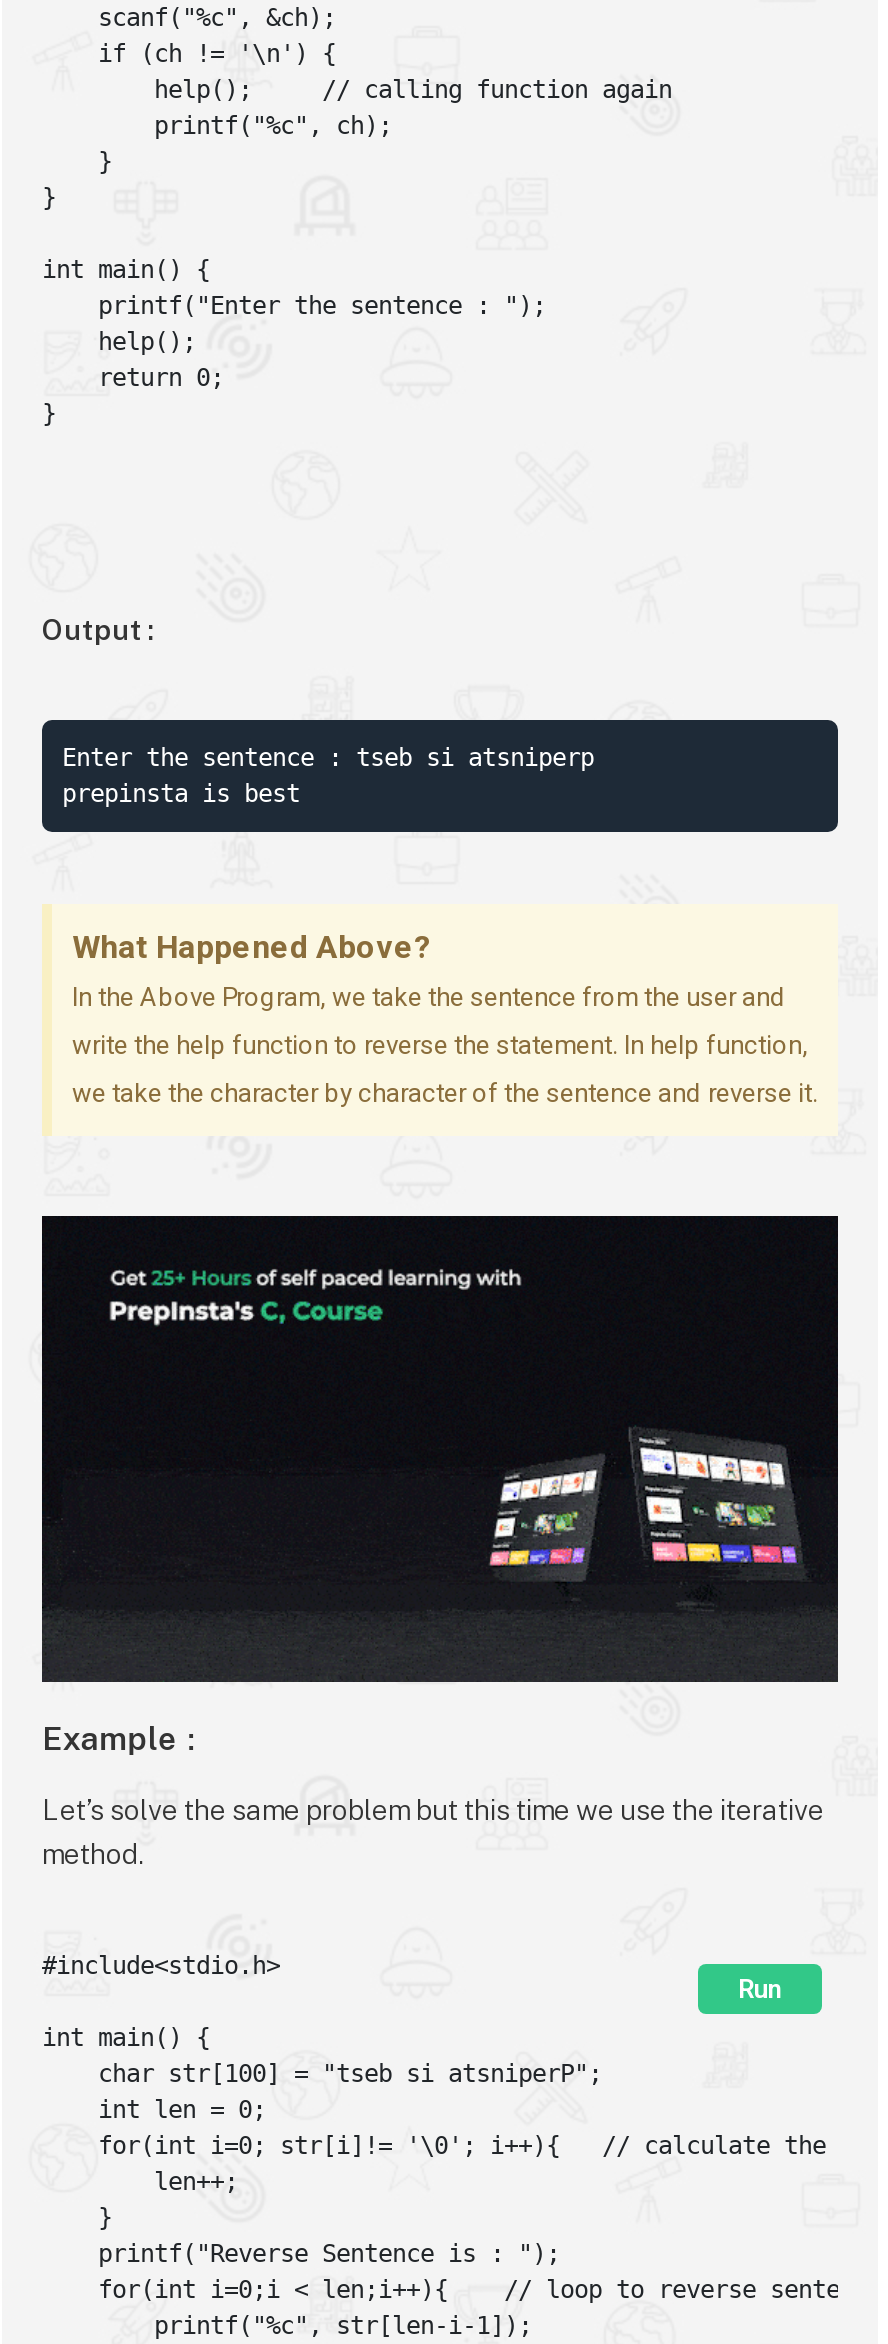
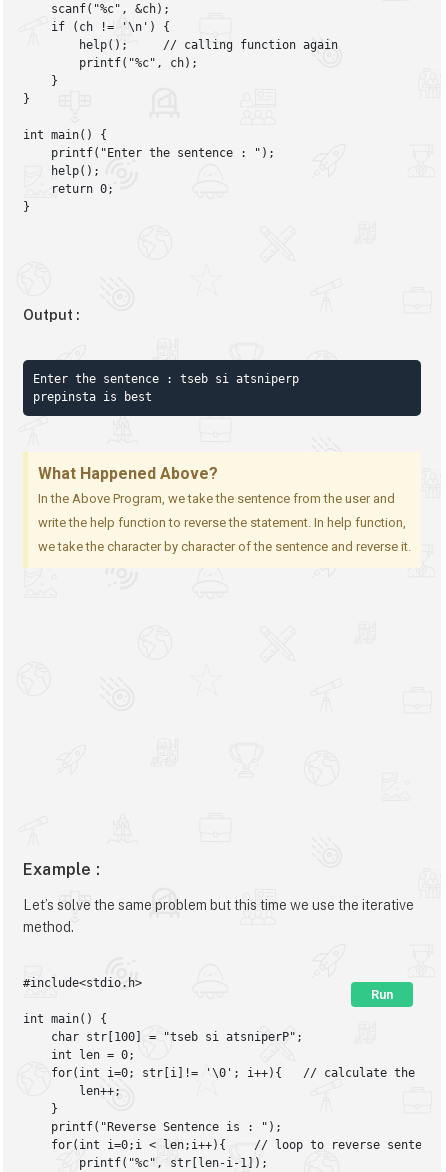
- [image]
